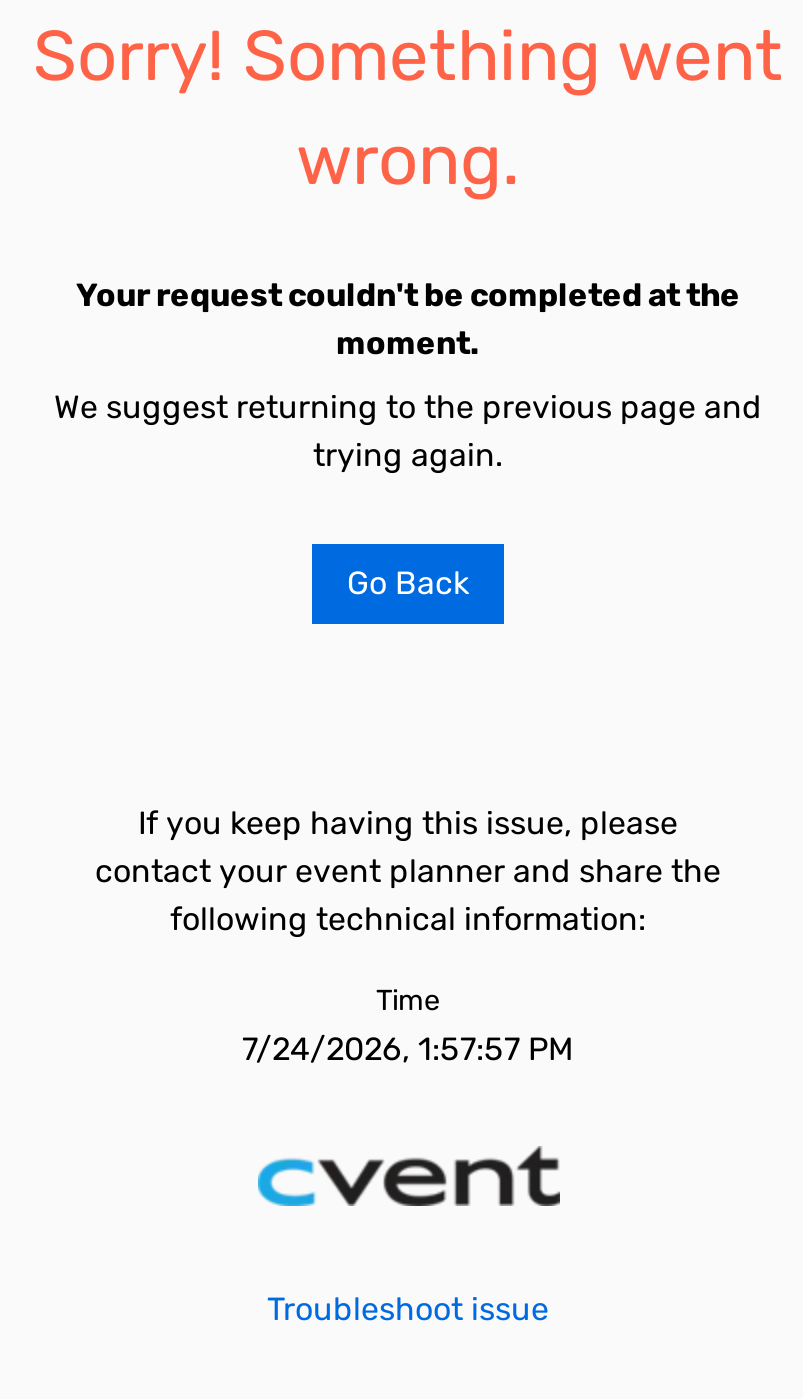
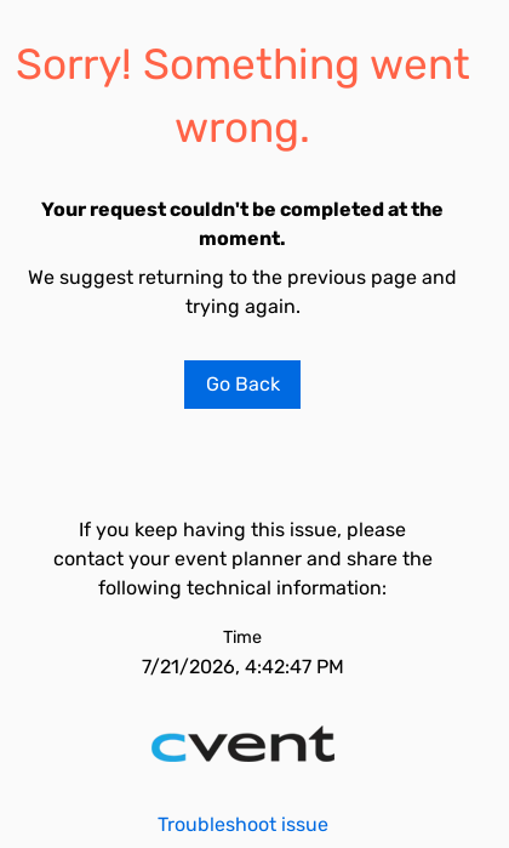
- 7/24/2026, 1:57:57 PM
+ 7/21/2026, 4:42:47 PM
